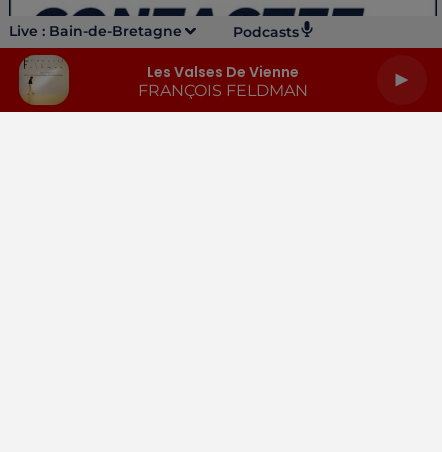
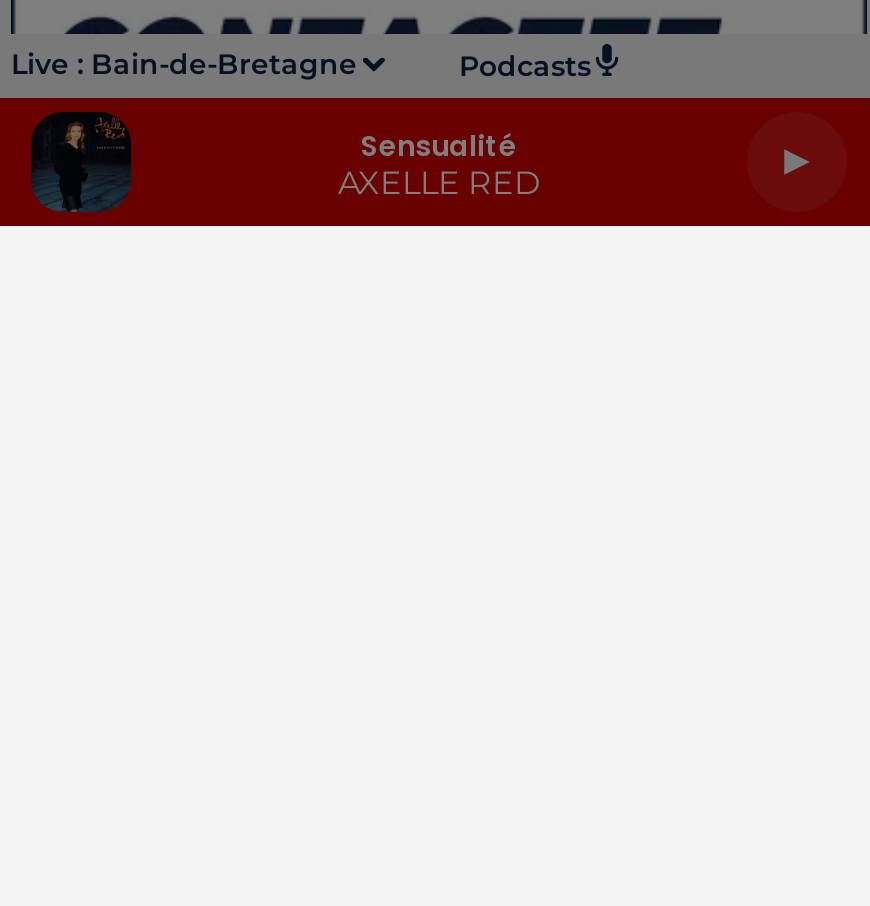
- [image]
+ [image]

- Les Valses De Vienne
- FRANÇOIS FELDMAN
+ Sensualité
+ AXELLE RED
